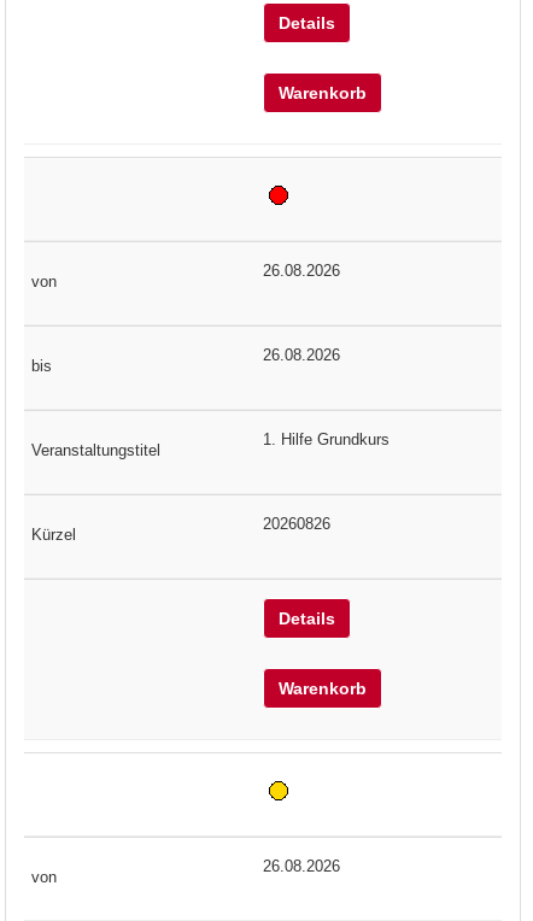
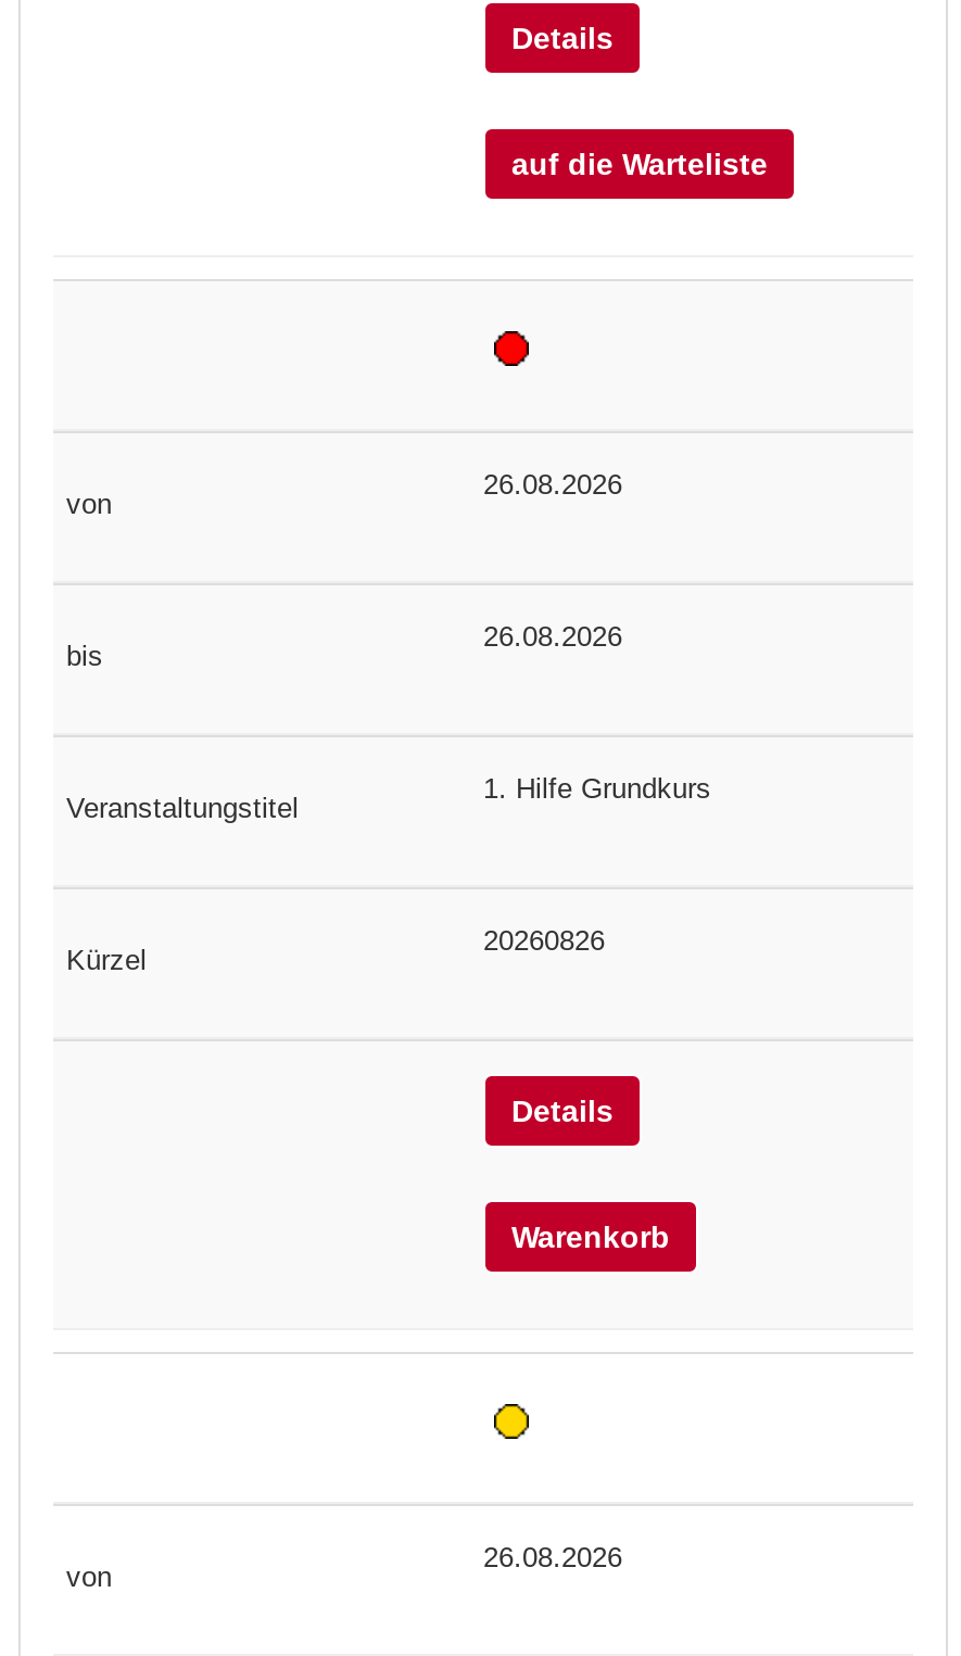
- Warenkorb
+ auf die Warteliste
